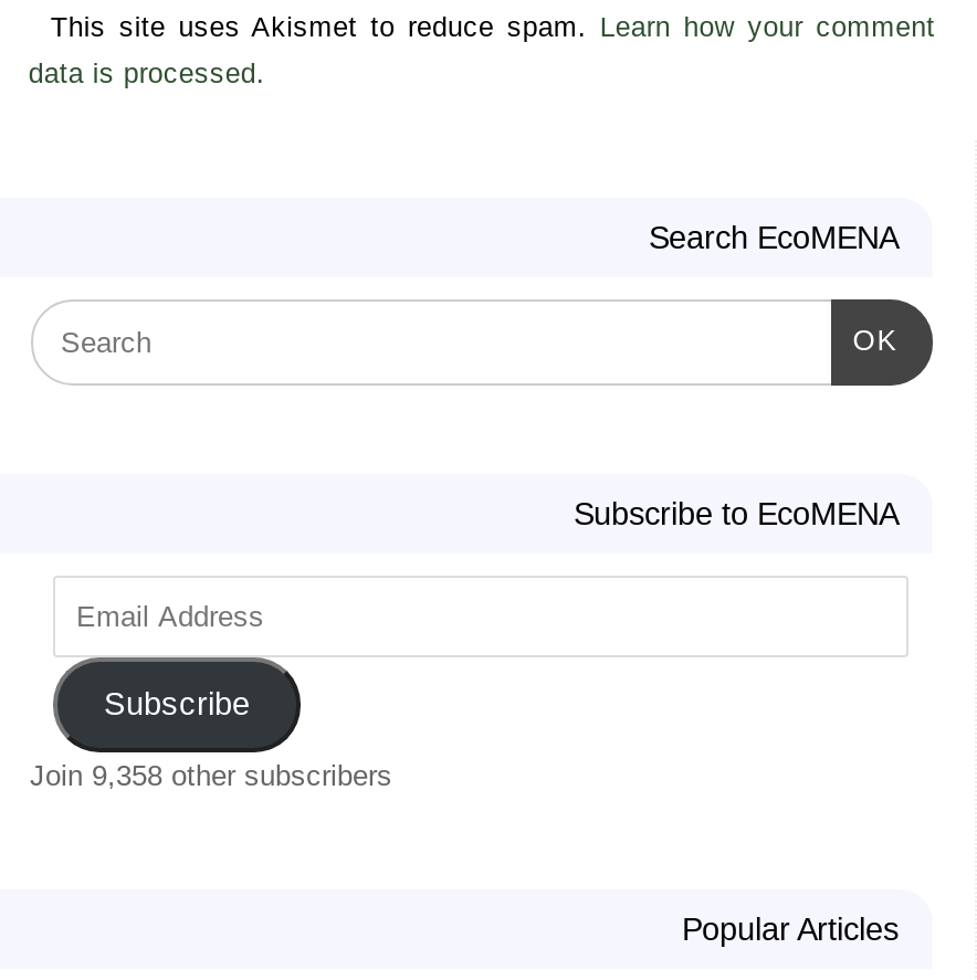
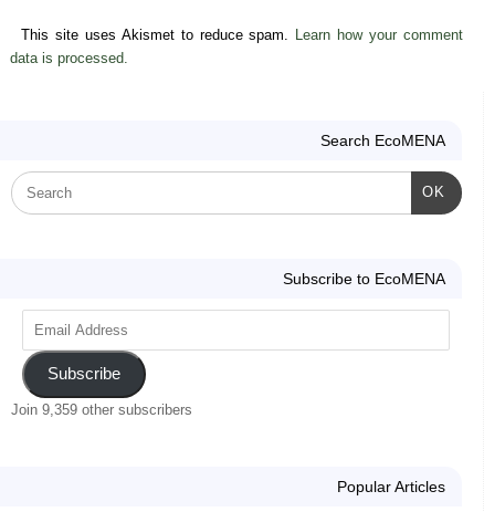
- Join 9,358 other subscribers
+ Join 9,359 other subscribers
